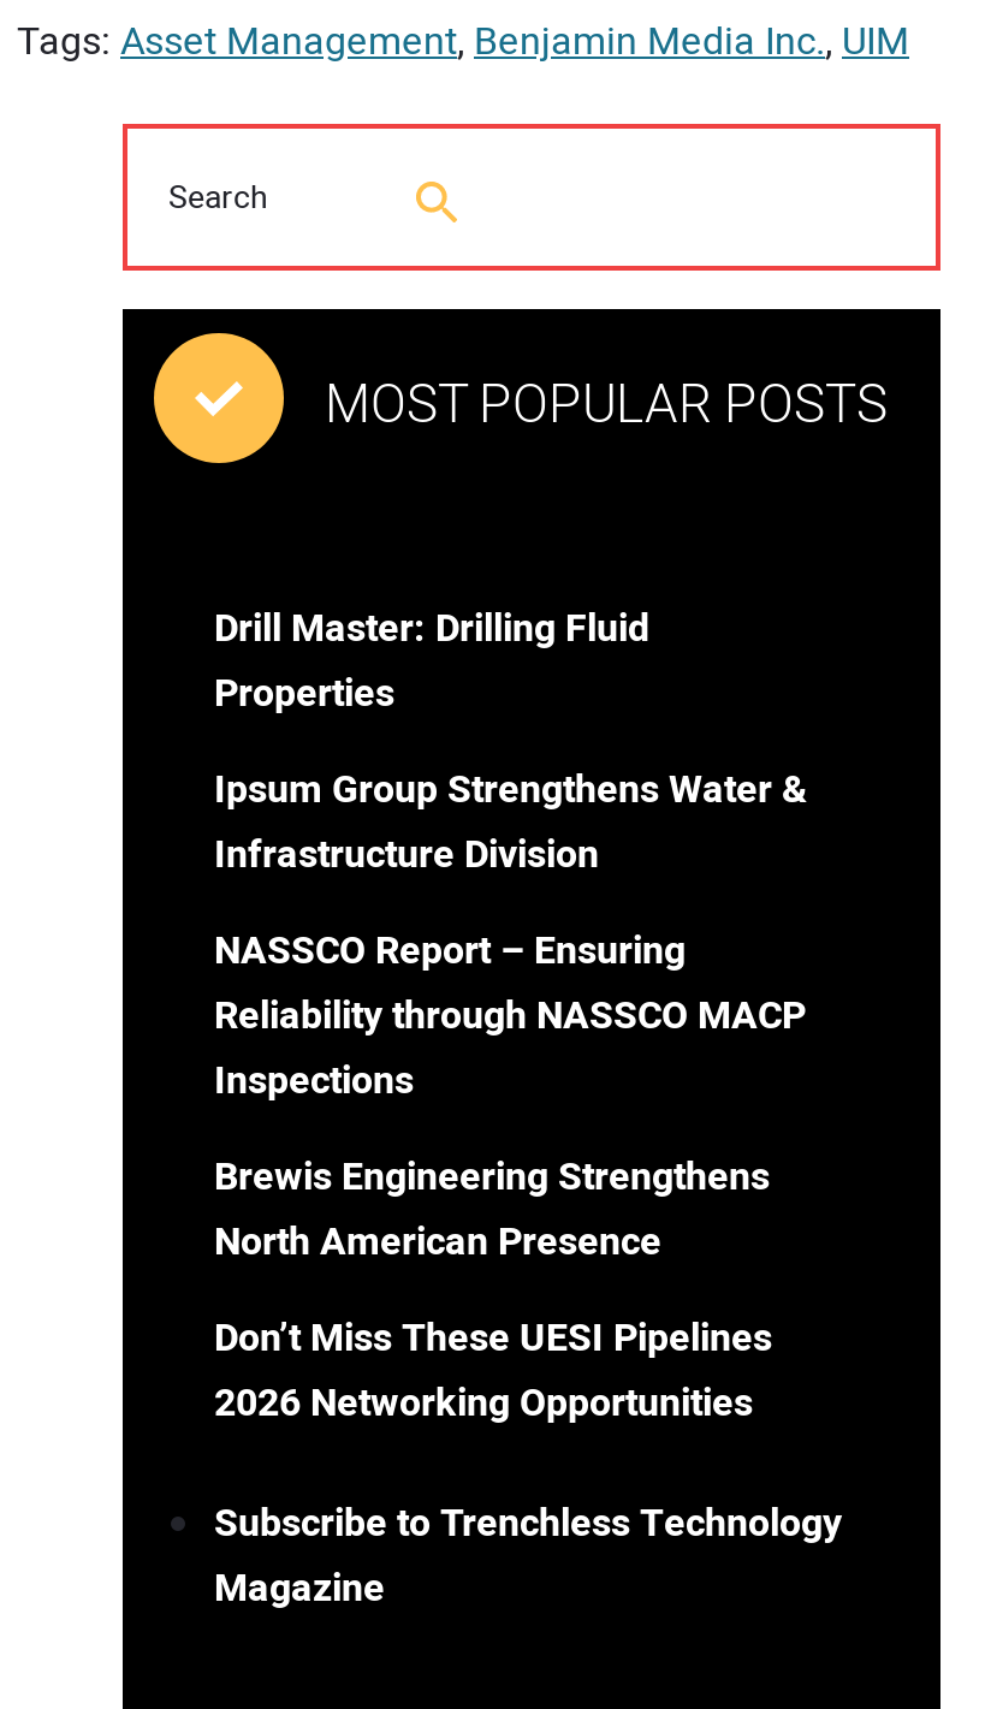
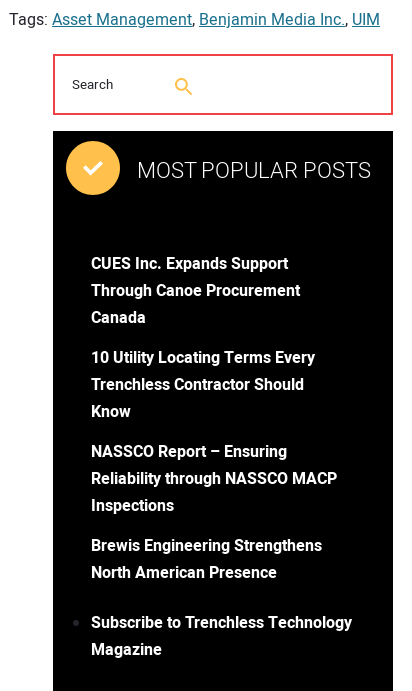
- Drill Master: Drilling Fluid
- Properties
+ CUES Inc. Expands Support
+ Through Canoe Procurement
+ Canada

- Ipsum Group Strengthens Water &
- Infrastructure Division
+ 10 Utility Locating Terms Every
+ Trenchless Contractor Should
+ Know

moved down: NASSCO Report – Ensuring | Reliability through NASSCO MACP | Inspections | Brewis Engineering Strengthens | North American Presence

- Don’t Miss These UESI Pipelines
- 2026 Networking Opportunities
